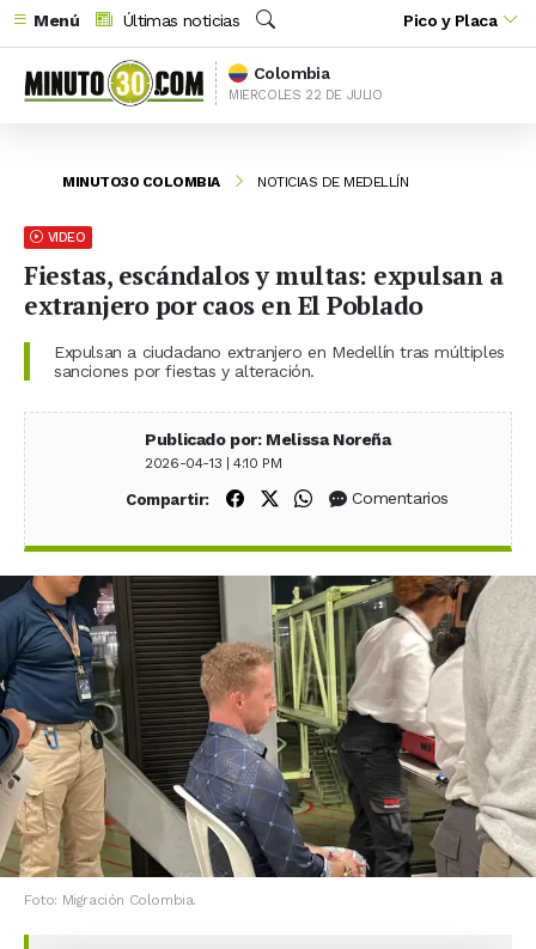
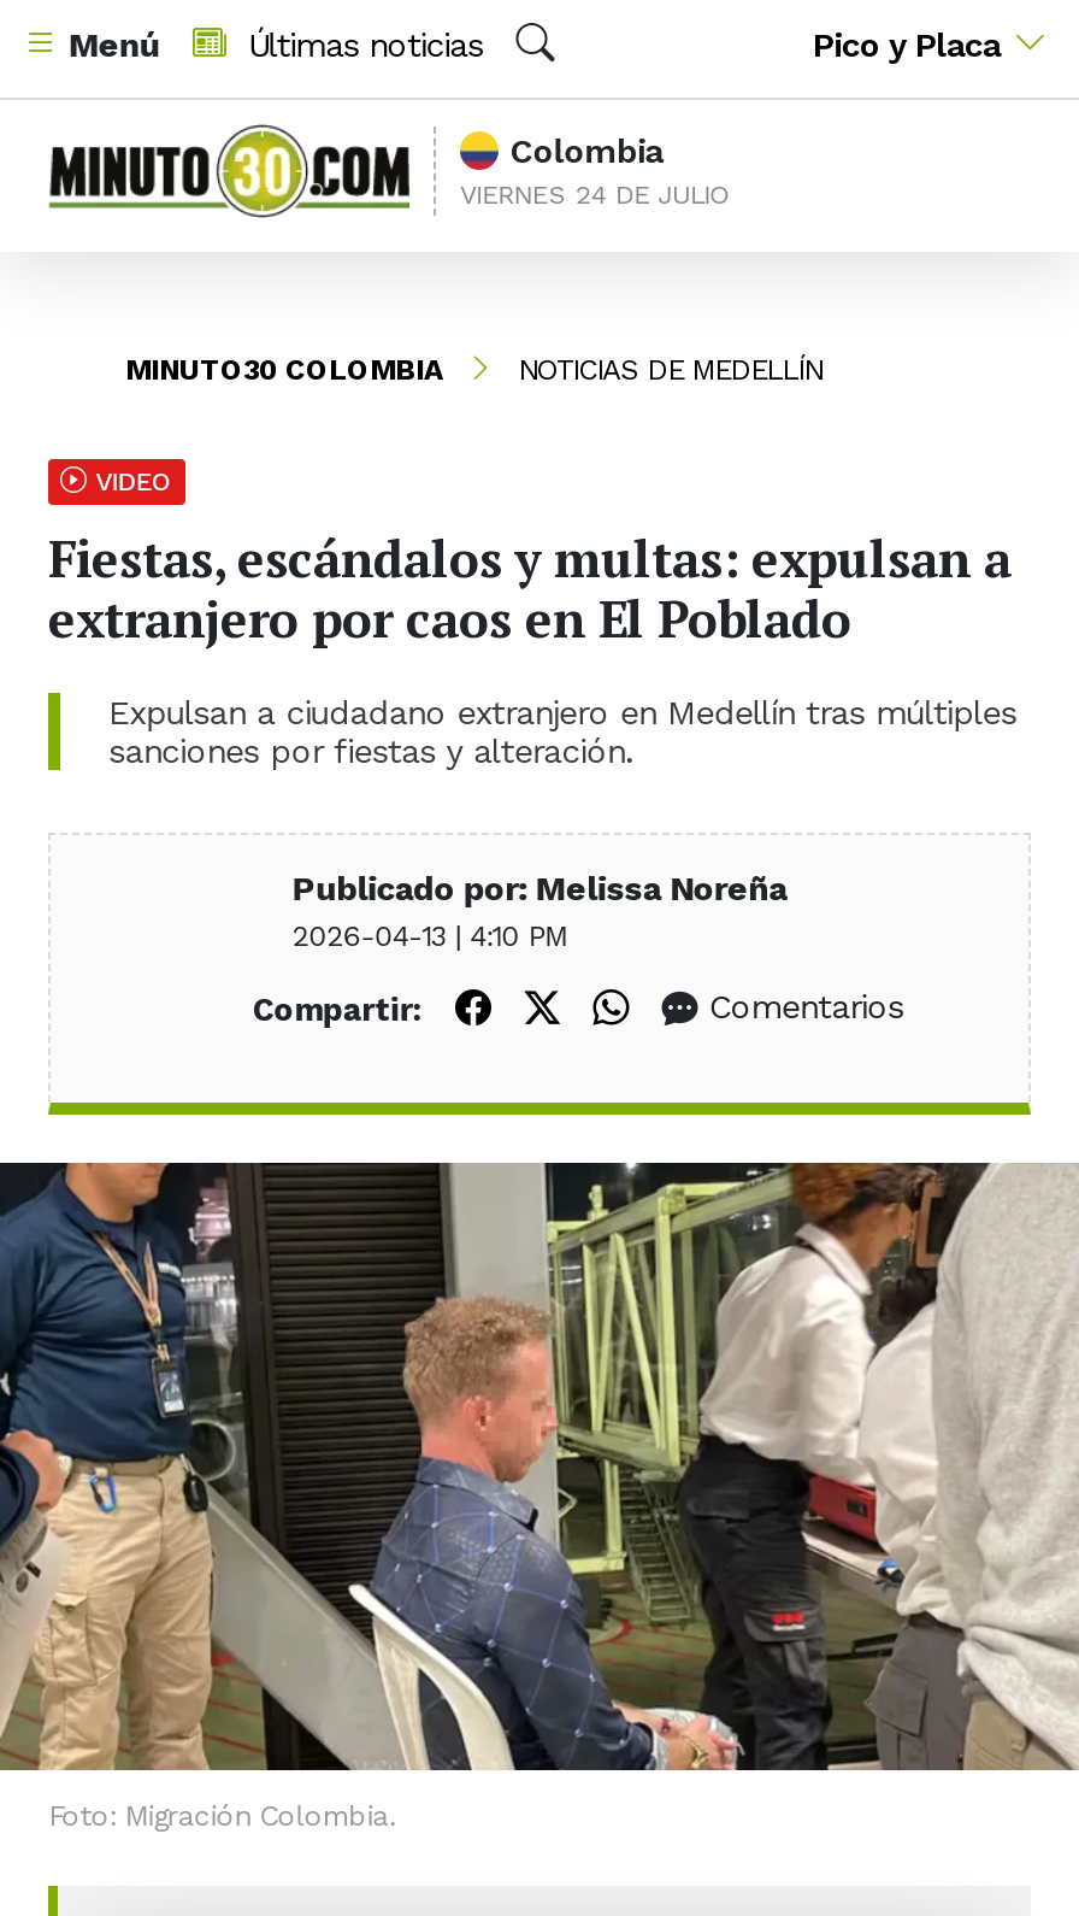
- MIERCOLES 22 DE JULIO
+ VIERNES 24 DE JULIO
